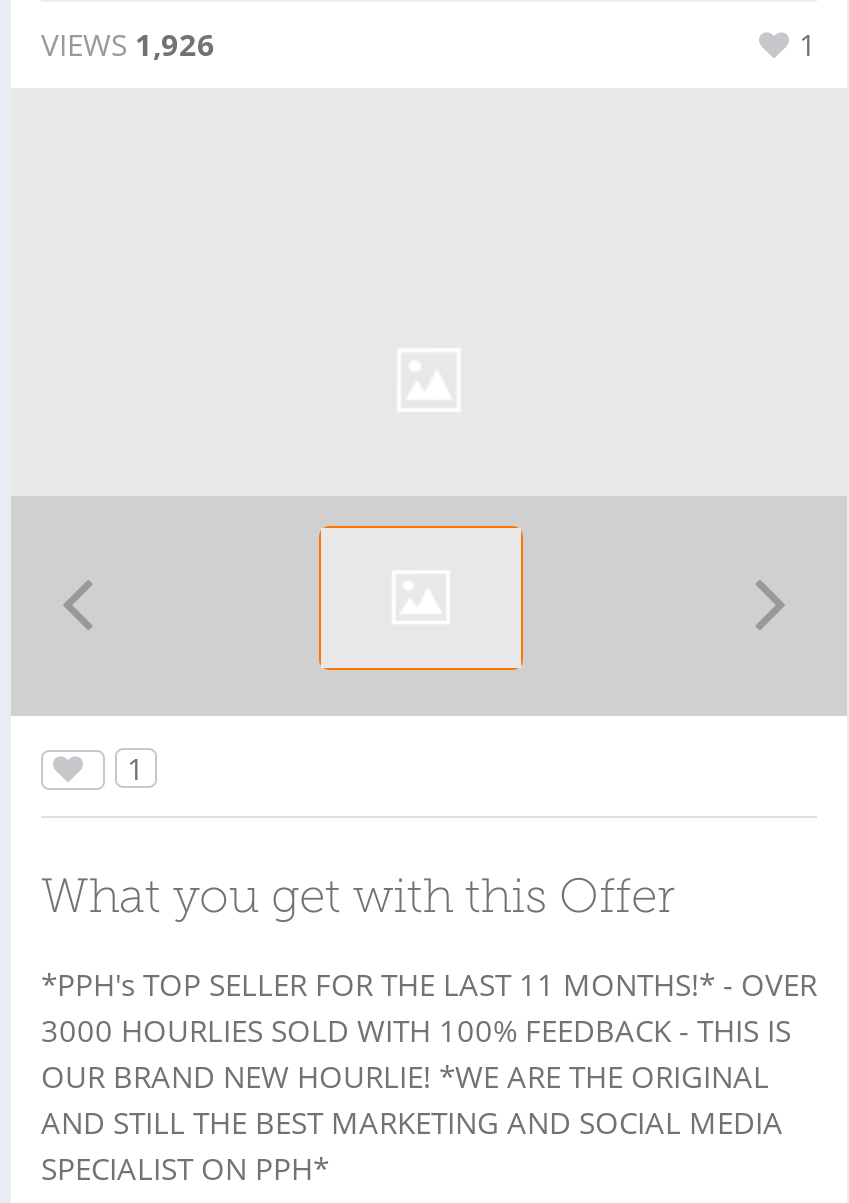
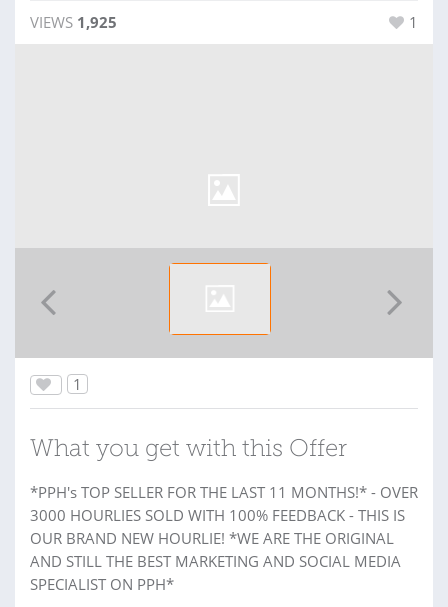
- VIEWS 1,926
+ VIEWS 1,925
